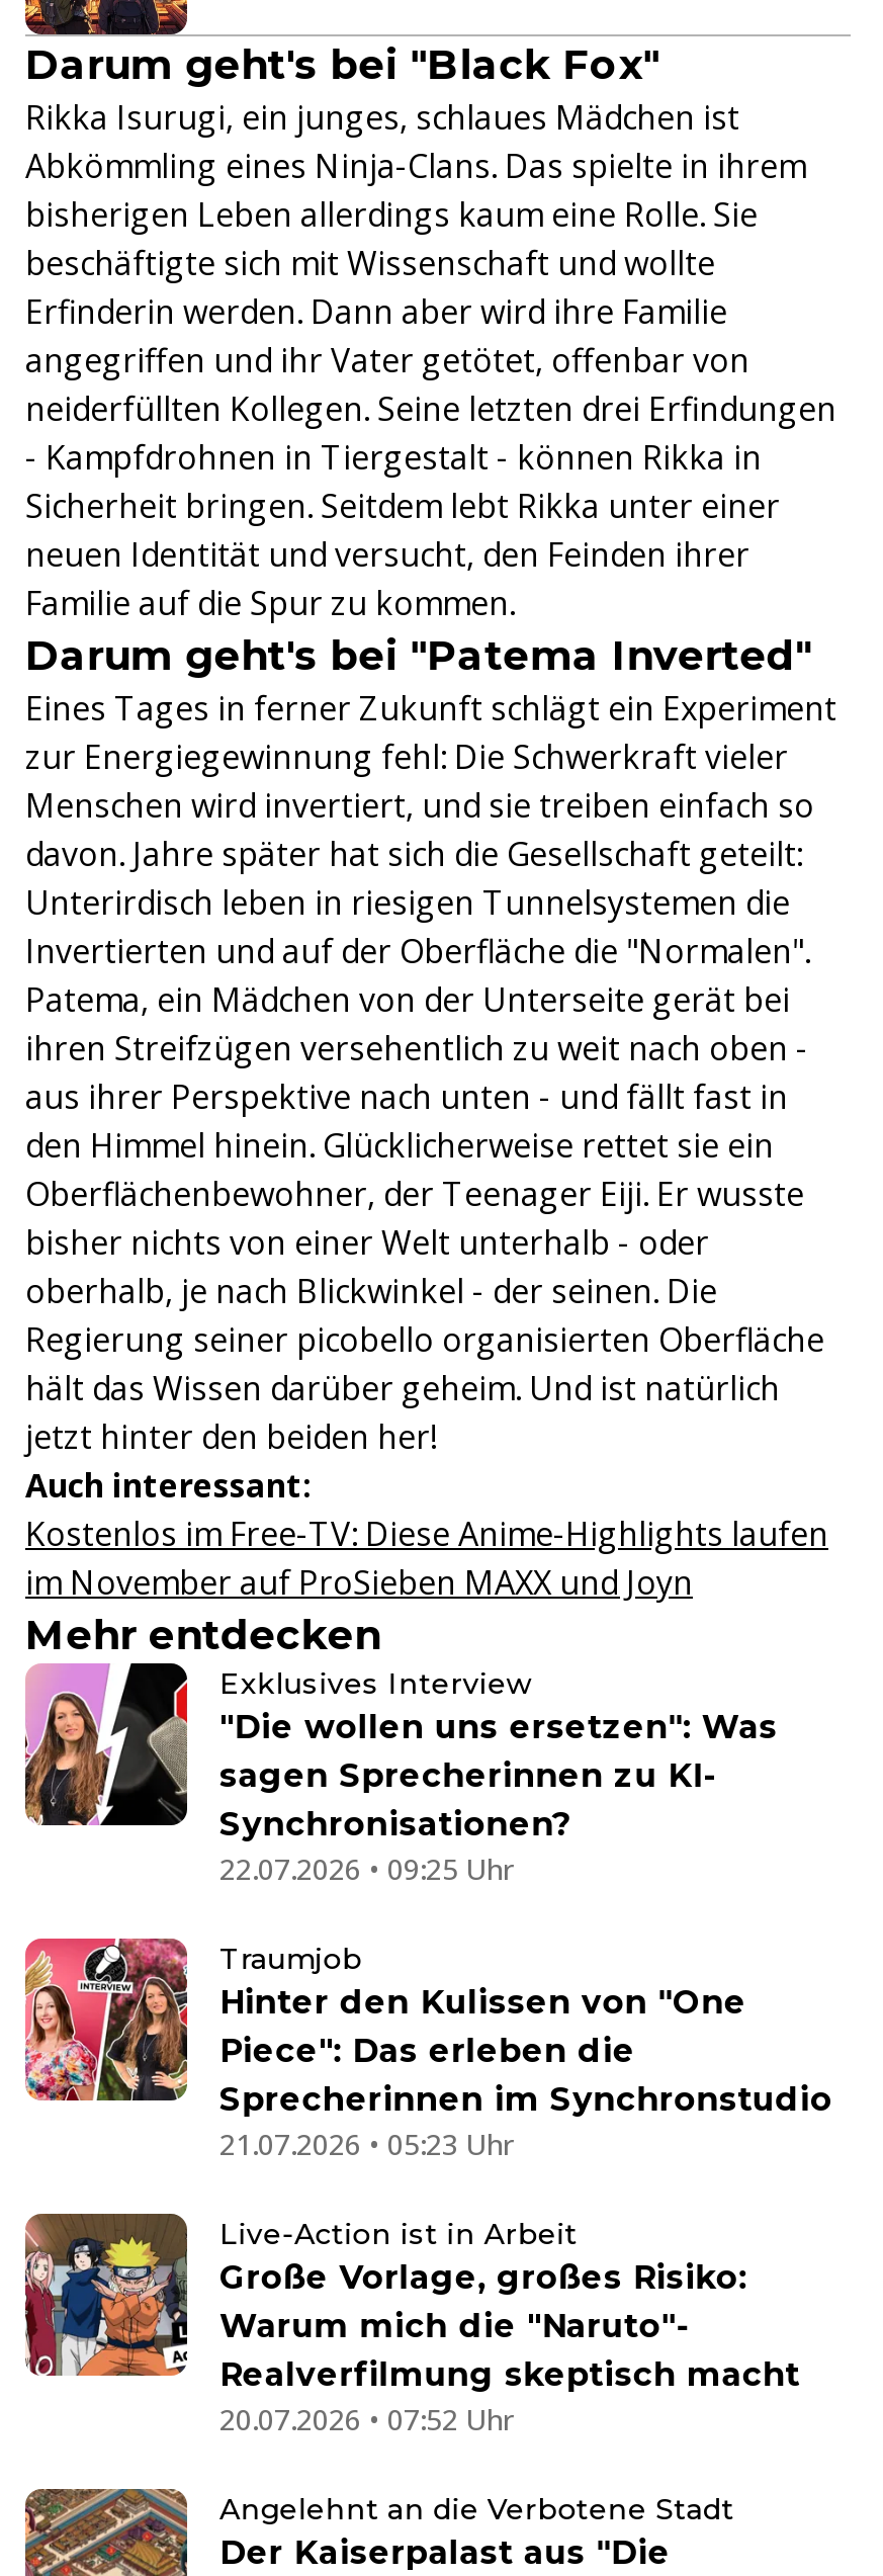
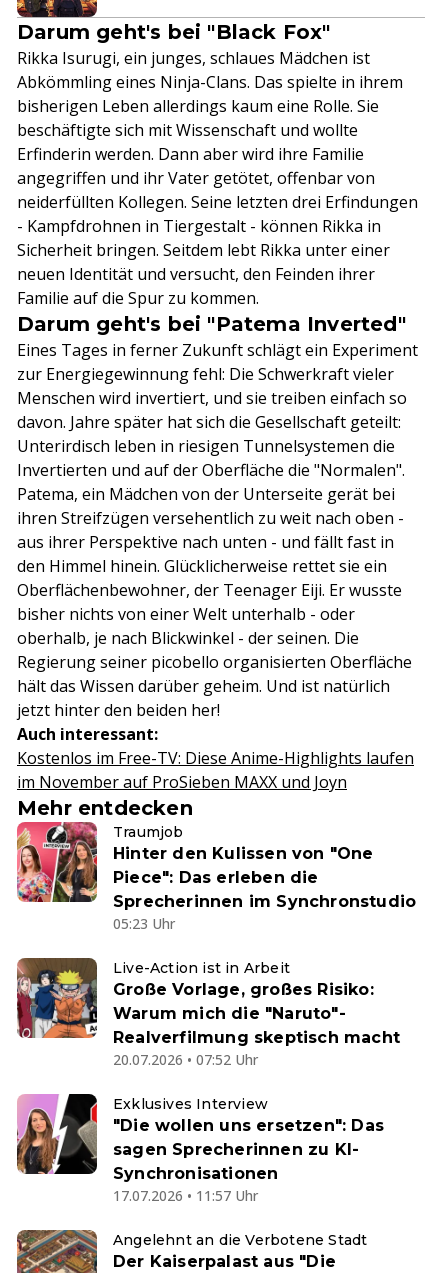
moved down: [image] | Exklusives Interview

- "Die wollen uns ersetzen": Was
- Synchronisationen?
- 22.07.2026 • 09:25 Uhr

moved down: sagen Sprecherinnen zu KI-

moved up: [image] | Traumjob | Hinter den Kulissen von "One | Piece": Das erleben die | Sprecherinnen im Synchronstudio

- 21.07.2026 • 05:23 Uhr
+ 05:23 Uhr

moved up: [image] | Live-Action ist in Arbeit | Große Vorlage, großes Risiko: | Warum mich die "Naruto"- | Realverfilmung skeptisch macht | 20.07.2026 • 07:52 Uhr

+ "Die wollen uns ersetzen": Das
+ Synchronisationen
+ 17.07.2026 • 11:57 Uhr
